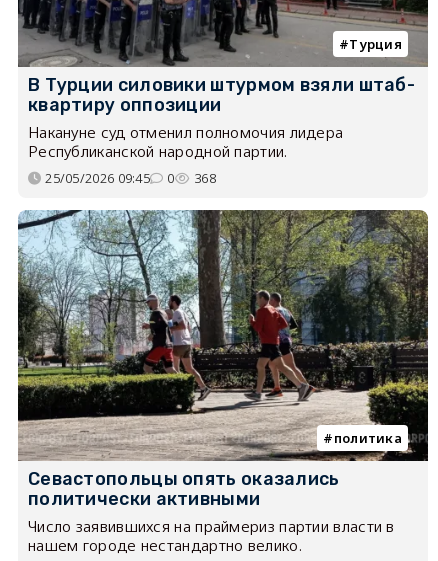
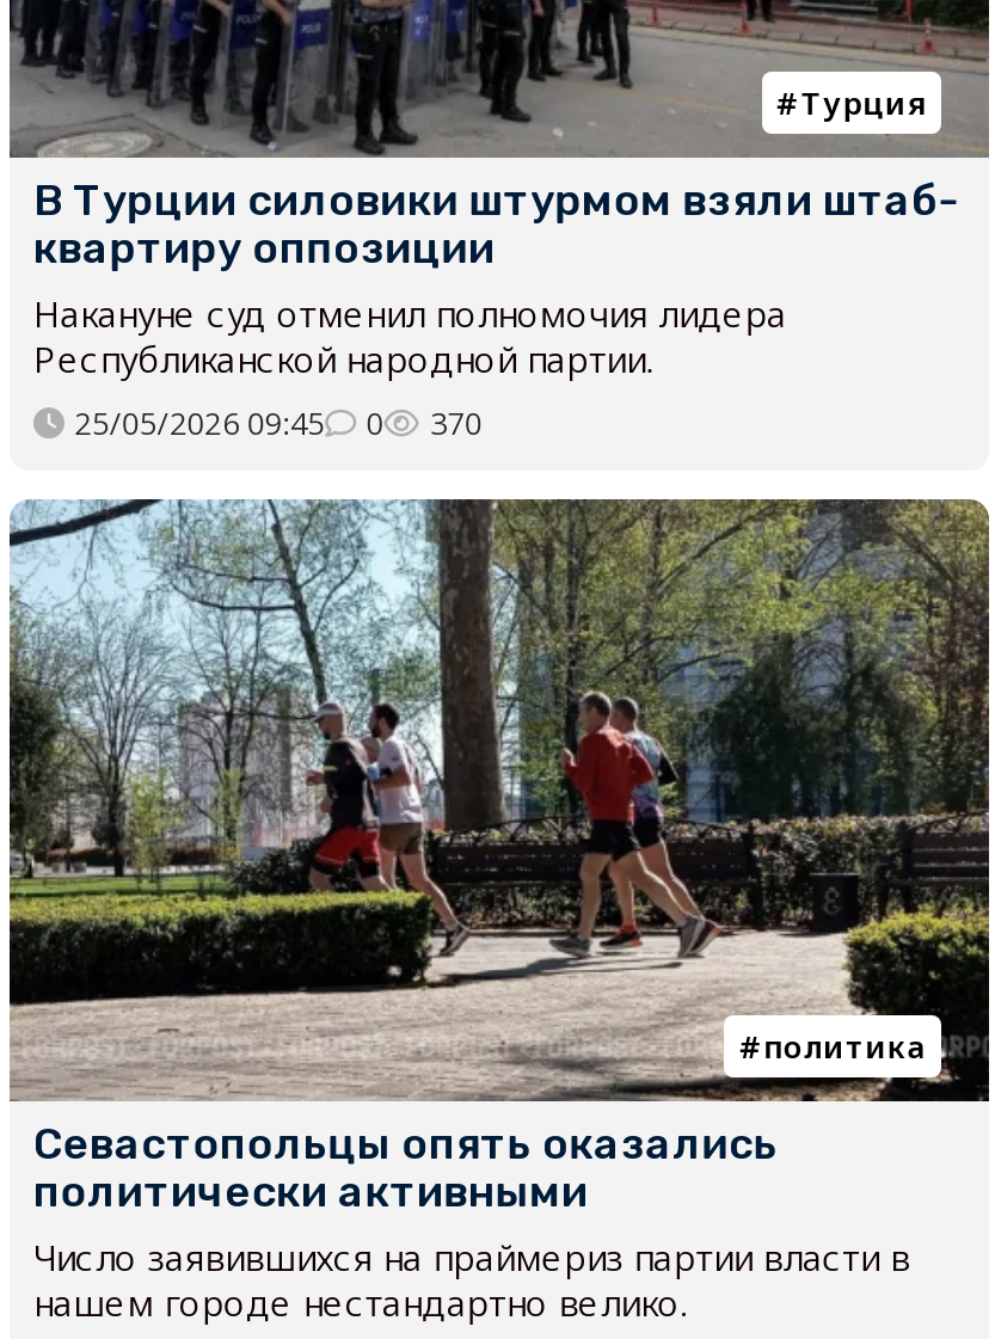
- 25/05/2026 09:45 0 368
+ 25/05/2026 09:45 0 370
